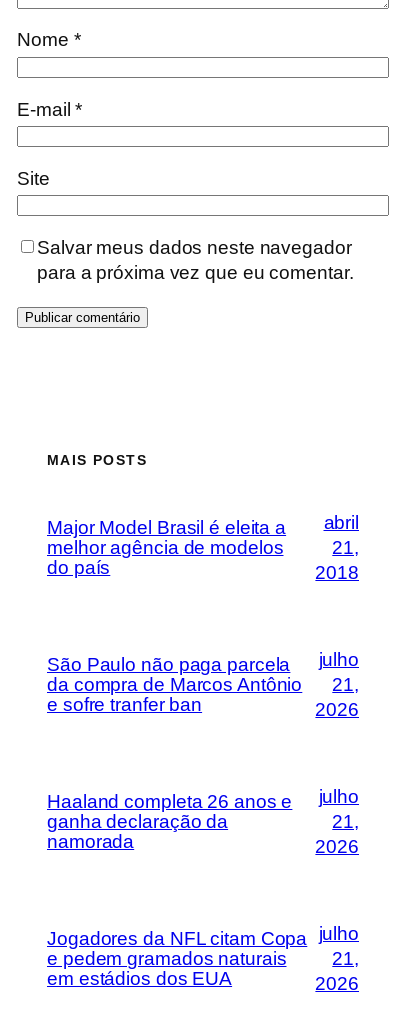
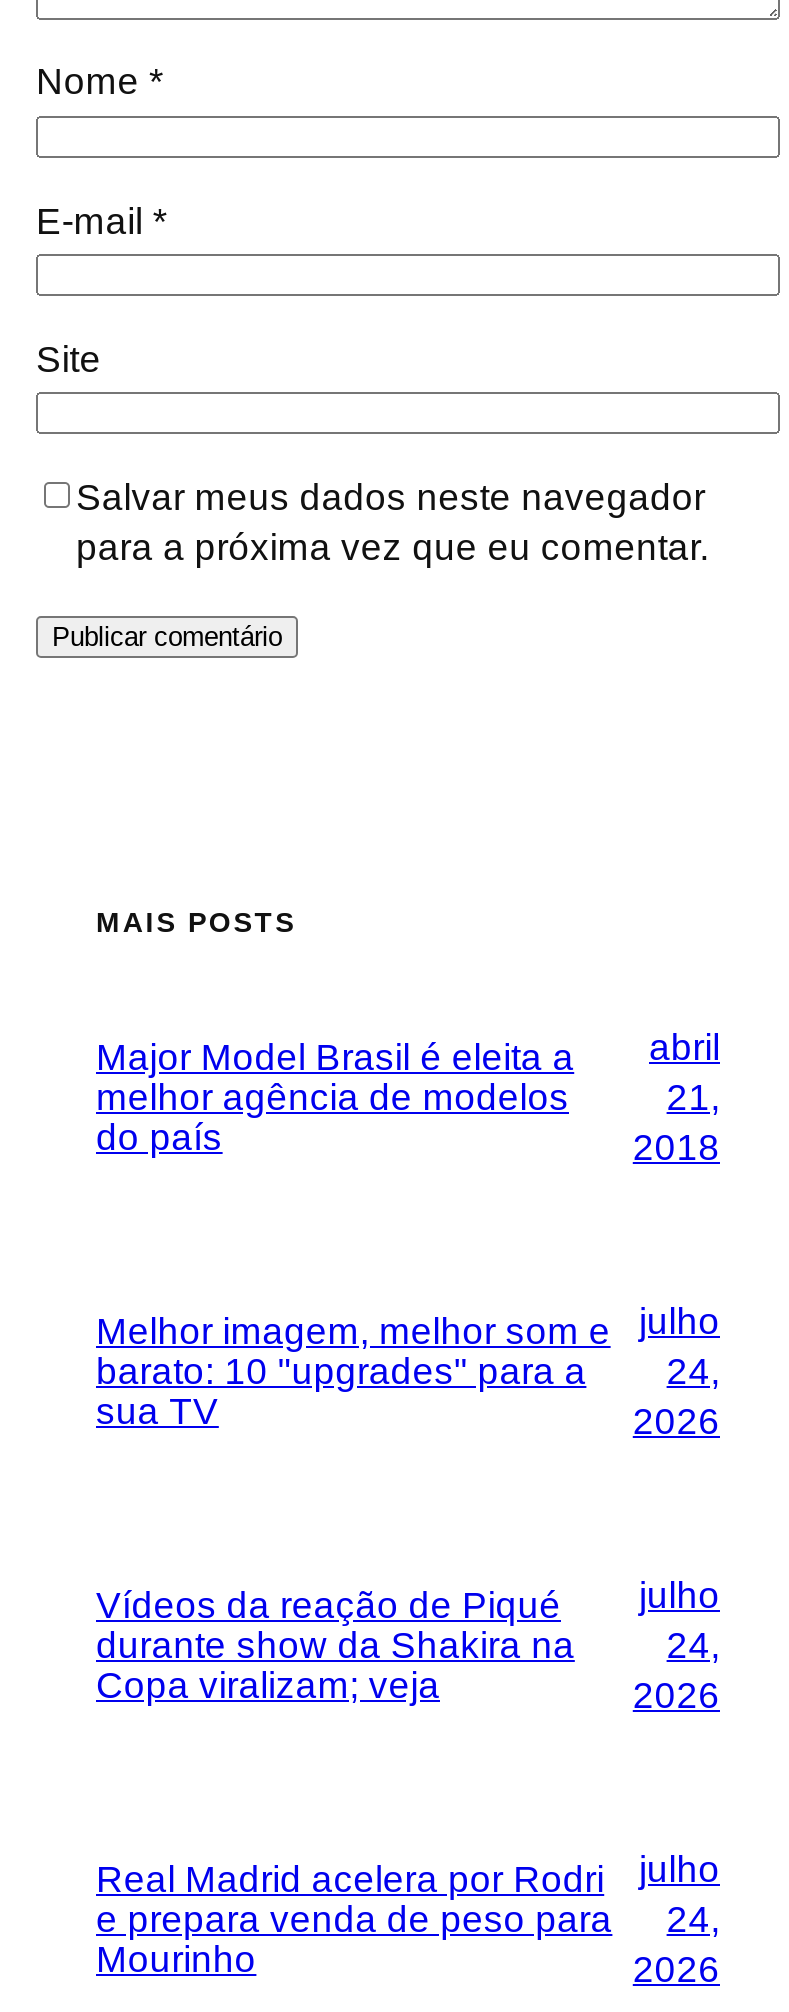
- São Paulo não paga parcela
- da compra de Marcos Antônio
- e sofre tranfer ban
+ Melhor imagem, melhor som e
+ barato: 10 "upgrades" para a
+ sua TV

- 21,
+ 24,

- Haaland completa 26 anos e
- ganha declaração da
- namorada
+ Vídeos da reação de Piqué
+ durante show da Shakira na
+ Copa viralizam; veja

- 21,
+ 24,

- Jogadores da NFL citam Copa
- e pedem gramados naturais
- em estádios dos EUA
+ Real Madrid acelera por Rodri
+ e prepara venda de peso para
+ Mourinho

- 21,
+ 24,
